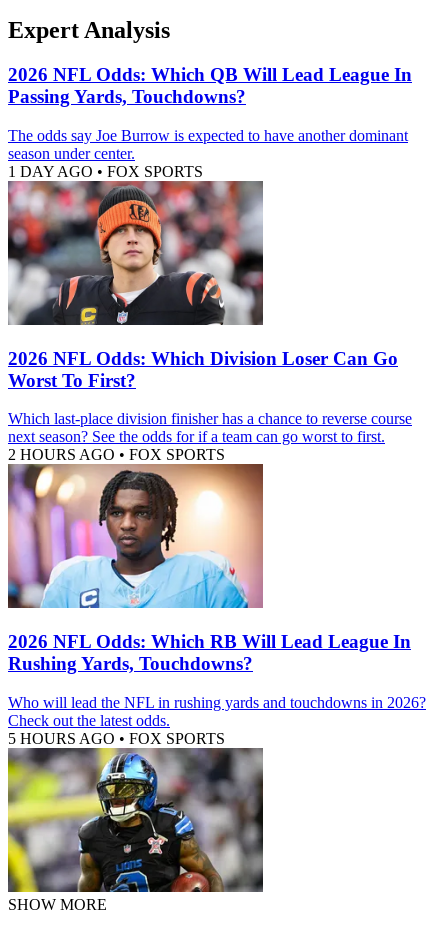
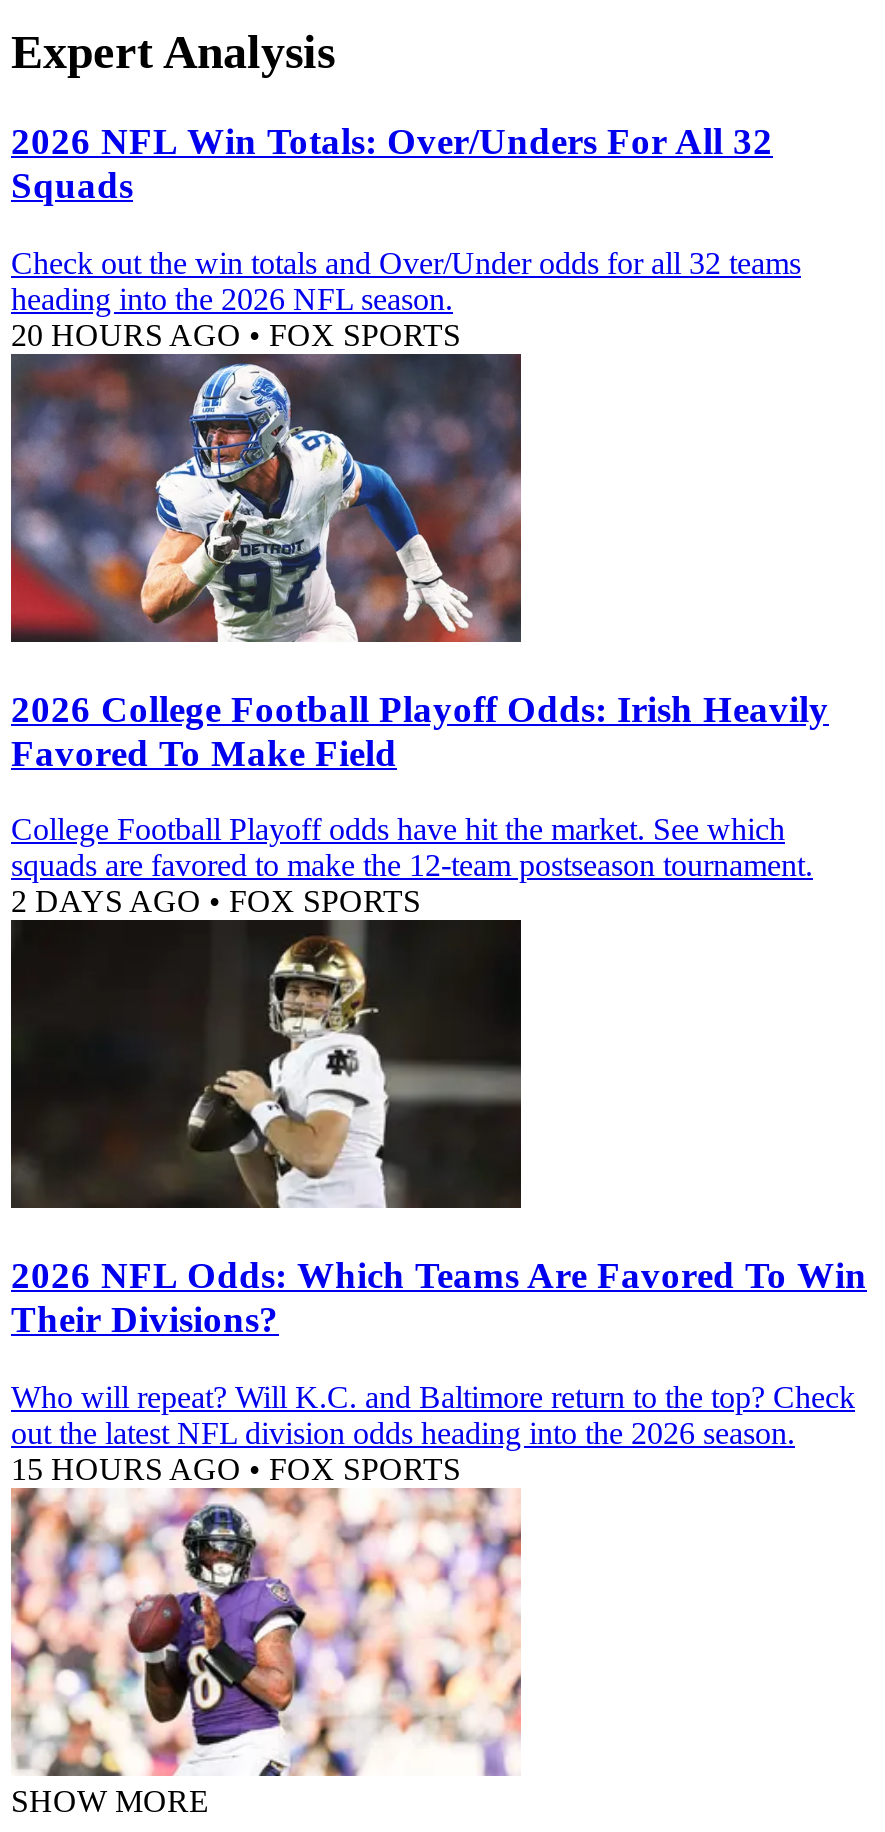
- 2026 NFL Odds: Which QB Will Lead League In
- Passing Yards, Touchdowns?
+ 2026 NFL Win Totals: Over/Unders For All 32
+ Squads

- The odds say Joe Burrow is expected to have another dominant
- season under center.
- 1 DAY AGO • FOX SPORTS
+ Check out the win totals and Over/Under odds for all 32 teams
+ heading into the 2026 NFL season.
+ 20 HOURS AGO • FOX SPORTS

- [image]
- 2026 NFL Odds: Which Division Loser Can Go
- Worst To First?
+ [image]
+ 2026 College Football Playoff Odds: Irish Heavily
+ Favored To Make Field

- [image]
- Which last-place division finisher has a chance to reverse course
- next season? See the odds for if a team can go worst to first.
- 2 HOURS AGO • FOX SPORTS
+ [image]
+ College Football Playoff odds have hit the market. See which
+ squads are favored to make the 12-team postseason tournament.
+ 2 DAYS AGO • FOX SPORTS

- 2026 NFL Odds: Which RB Will Lead League In
- Rushing Yards, Touchdowns?
+ 2026 NFL Odds: Which Teams Are Favored To Win
+ Their Divisions?

- Who will lead the NFL in rushing yards and touchdowns in 2026?
- Check out the latest odds.
- 5 HOURS AGO • FOX SPORTS
+ Who will repeat? Will K.C. and Baltimore return to the top? Check
+ out the latest NFL division odds heading into the 2026 season.
+ 15 HOURS AGO • FOX SPORTS

- [image]
+ [image]
